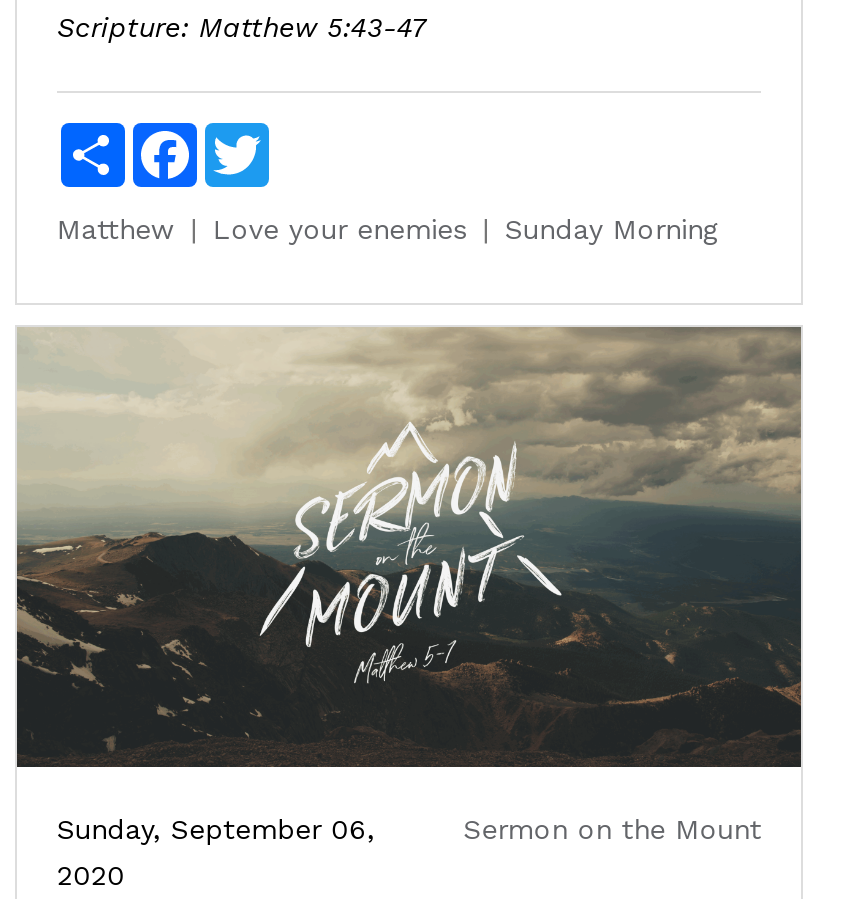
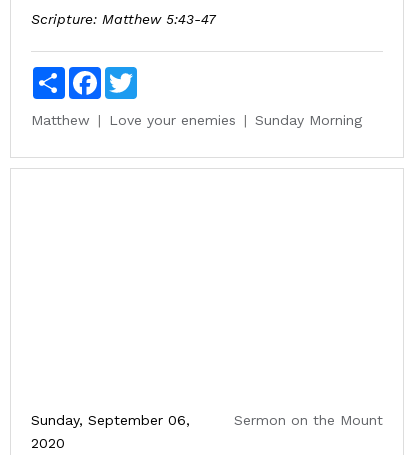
- [image]
